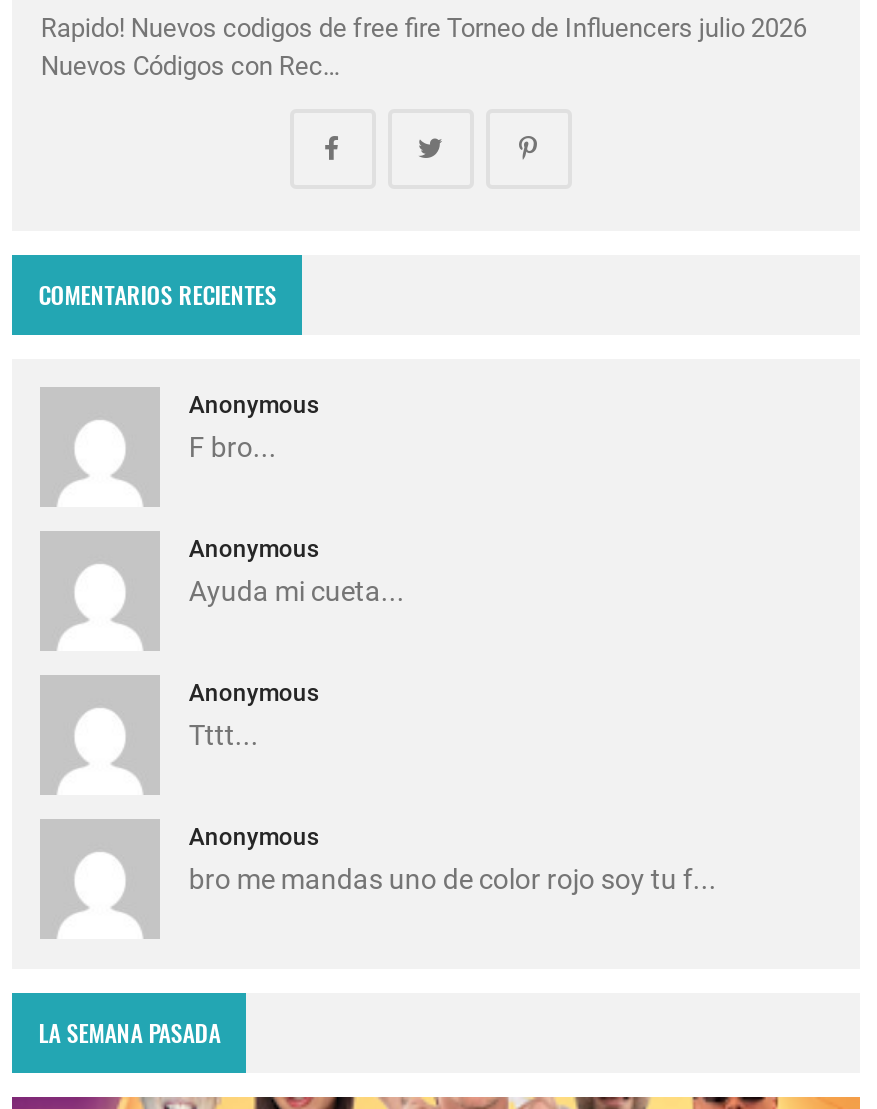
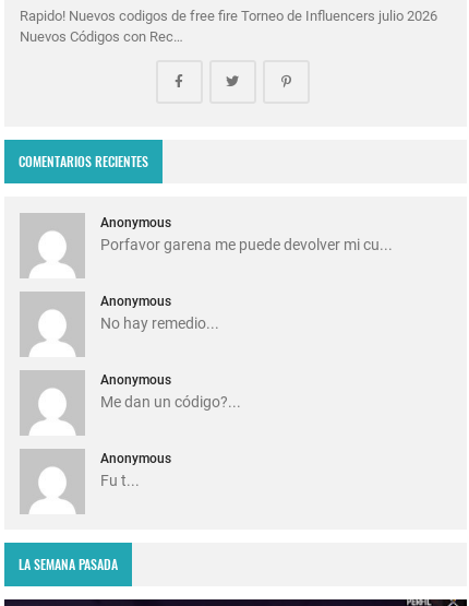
- F bro...
+ Porfavor garena me puede devolver mi cu...

- Ayuda mi cueta...
+ No hay remedio...

- Tttt...
+ Me dan un código?...

- bro me mandas uno de color rojo soy tu f...
+ Fu t...
